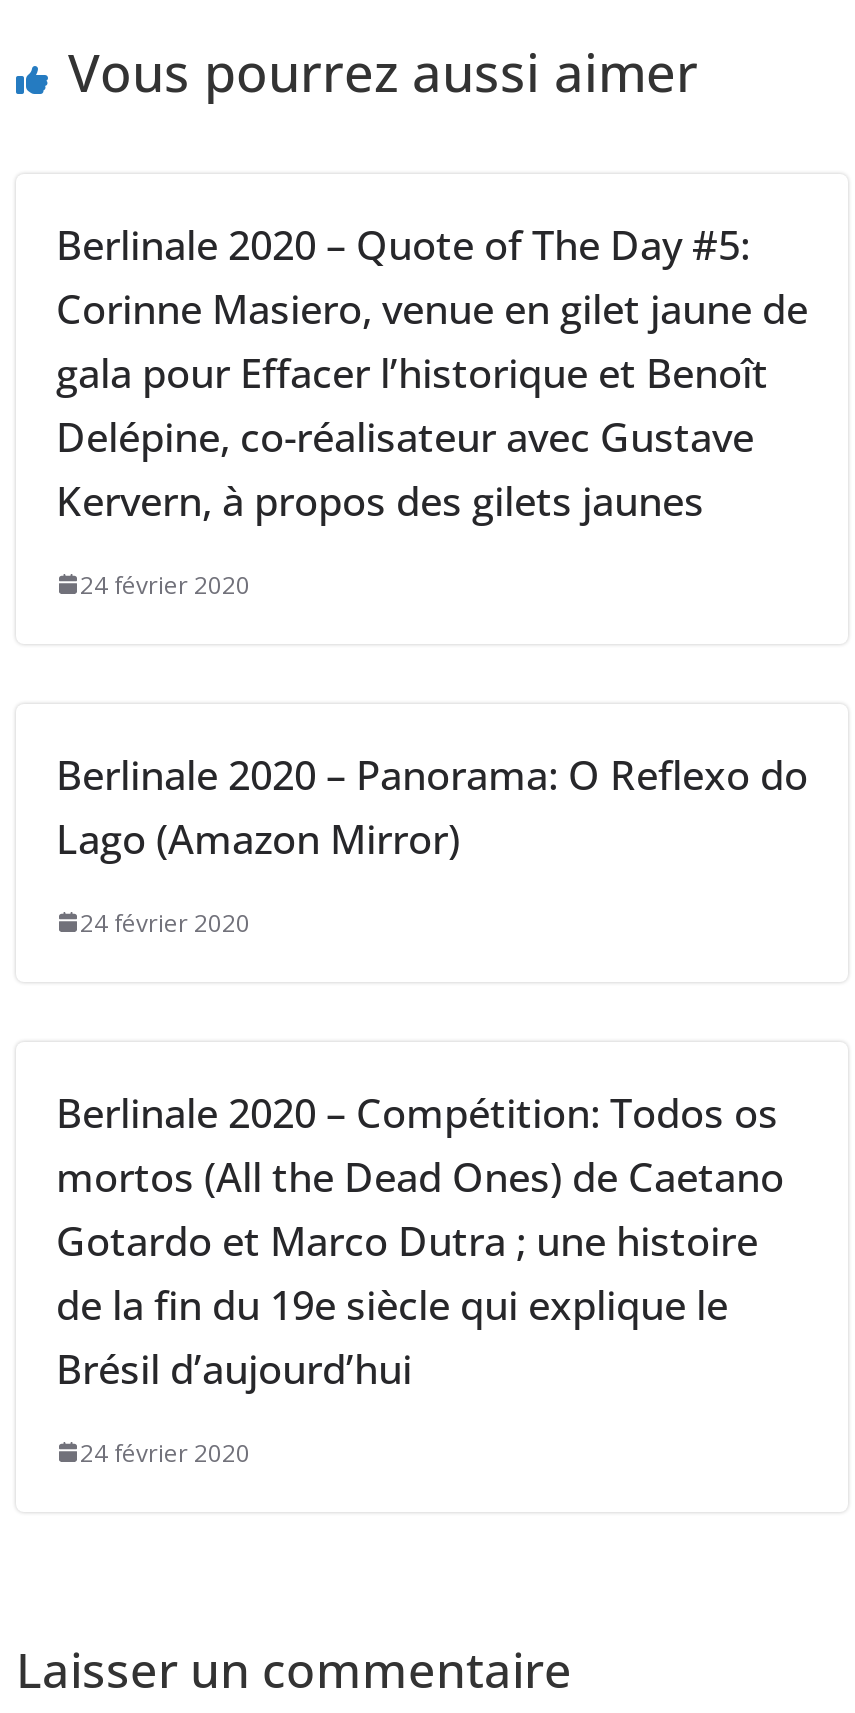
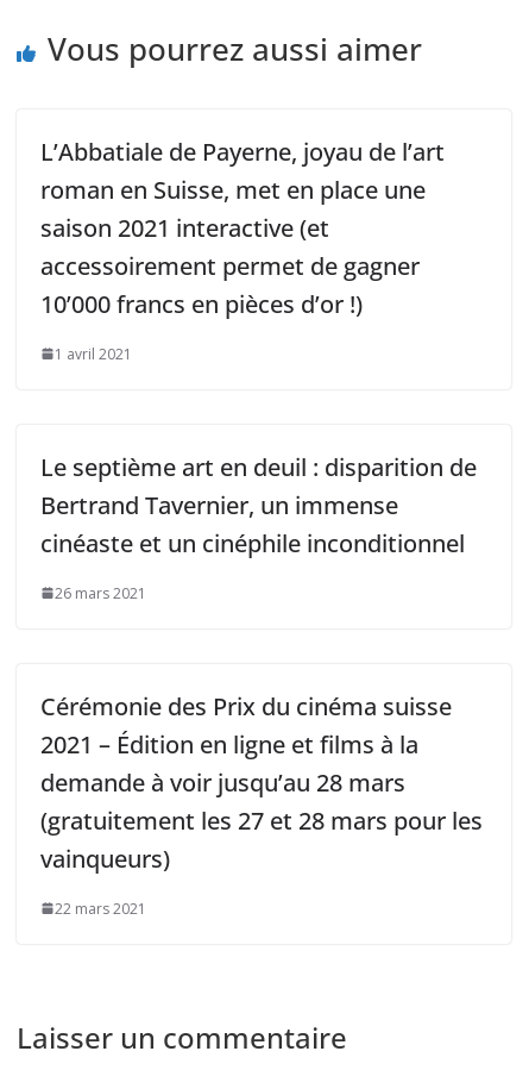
- Berlinale 2020 – Quote of The Day #5:
- Corinne Masiero, venue en gilet jaune de
- gala pour Effacer l’historique et Benoît
- Delépine, co-réalisateur avec Gustave
- Kervern, à propos des gilets jaunes
+ L’Abbatiale de Payerne, joyau de l’art
+ roman en Suisse, met en place une
+ saison 2021 interactive (et
+ accessoirement permet de gagner
+ 10’000 francs en pièces d’or !)

- 24 février 2020
+ 1 avril 2021

- Berlinale 2020 – Panorama: O Reflexo do
- Lago (Amazon Mirror)
+ Le septième art en deuil : disparition de
+ Bertrand Tavernier, un immense
+ cinéaste et un cinéphile inconditionnel

- 24 février 2020
+ 26 mars 2021

- Berlinale 2020 – Compétition: Todos os
- mortos (All the Dead Ones) de Caetano
- Gotardo et Marco Dutra ; une histoire
- de la fin du 19e siècle qui explique le
- Brésil d’aujourd’hui
+ Cérémonie des Prix du cinéma suisse
+ 2021 – Édition en ligne et films à la
+ demande à voir jusqu’au 28 mars
+ (gratuitement les 27 et 28 mars pour les
+ vainqueurs)

- 24 février 2020
+ 22 mars 2021
